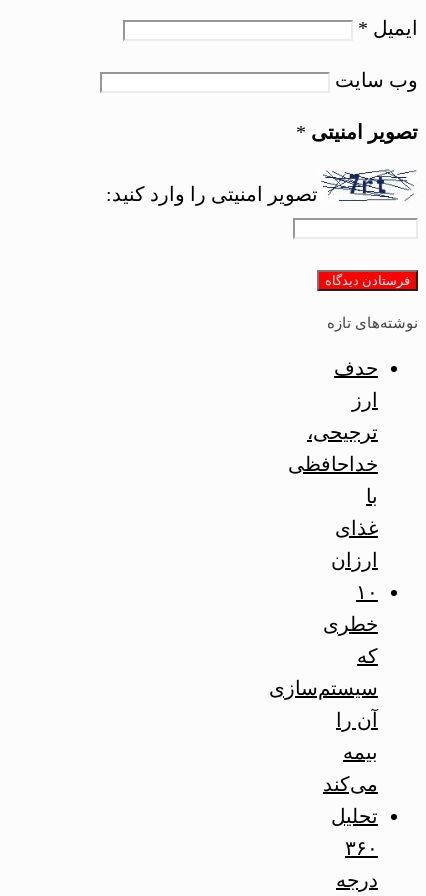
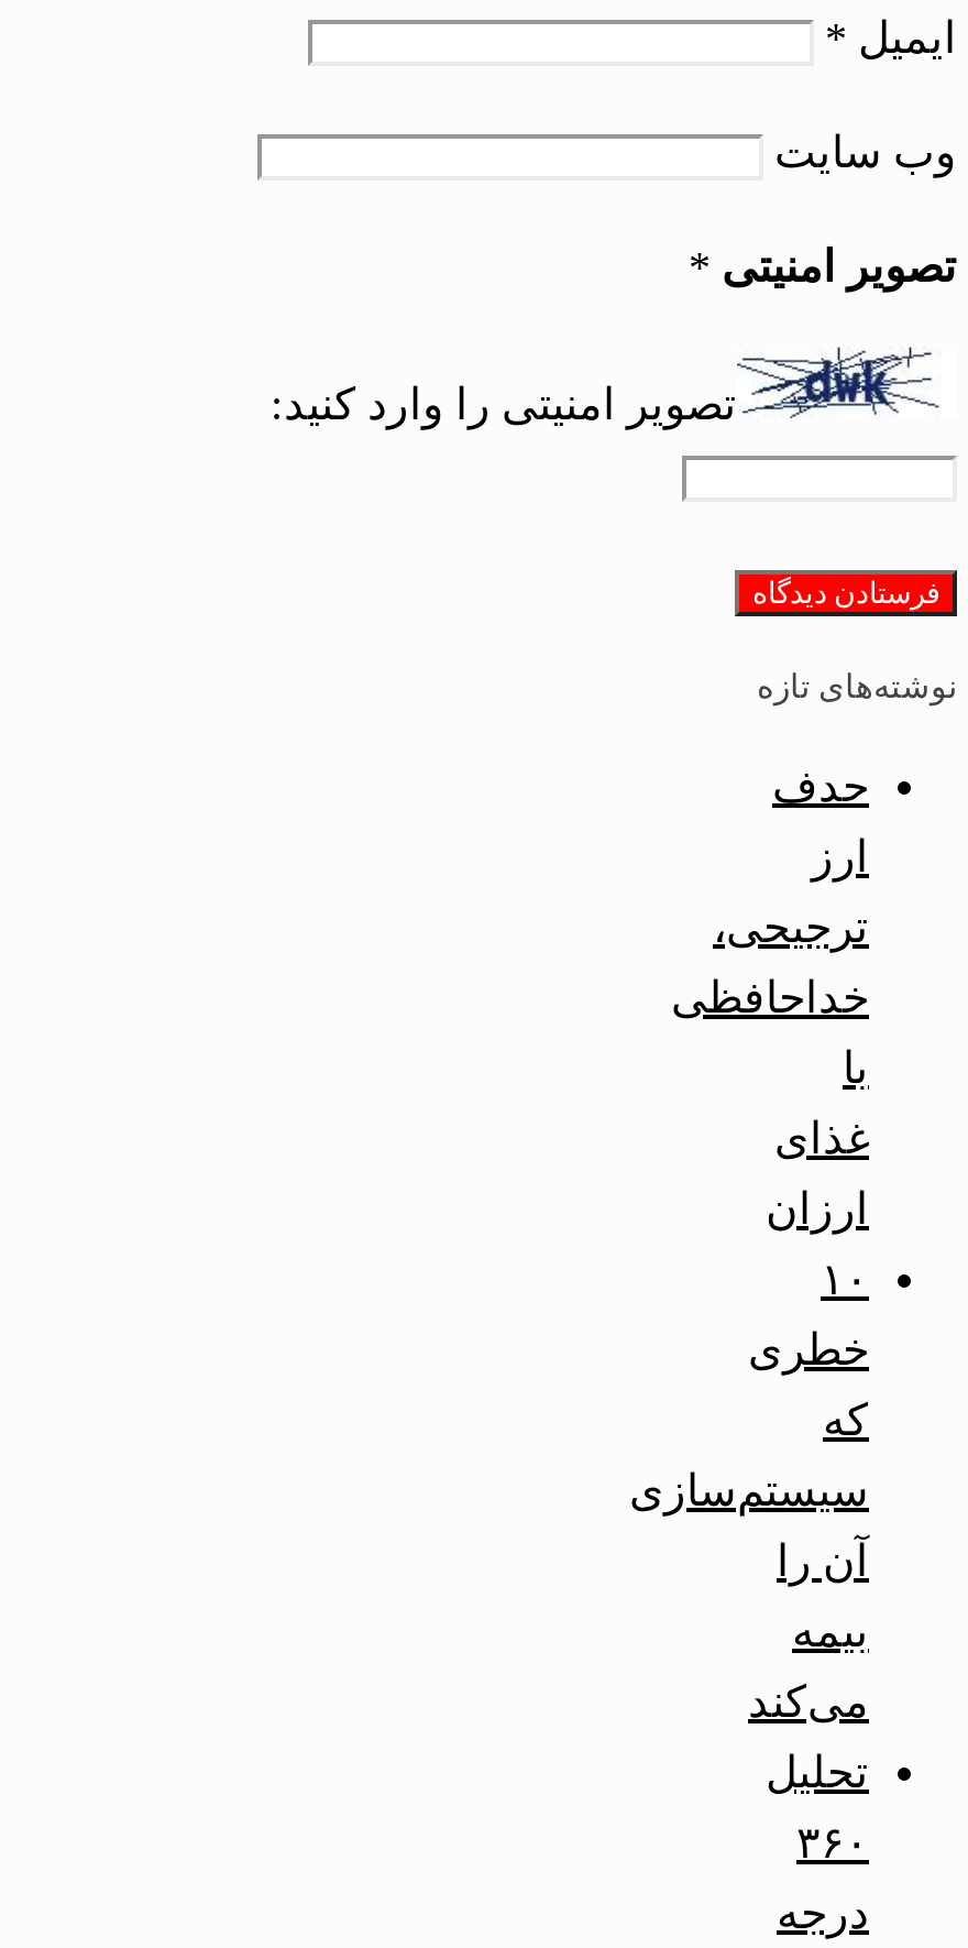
- [image]
+ [image]
